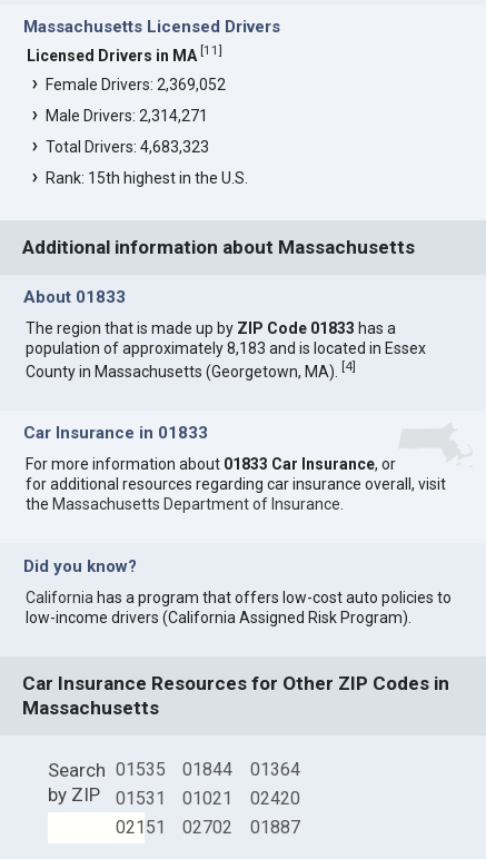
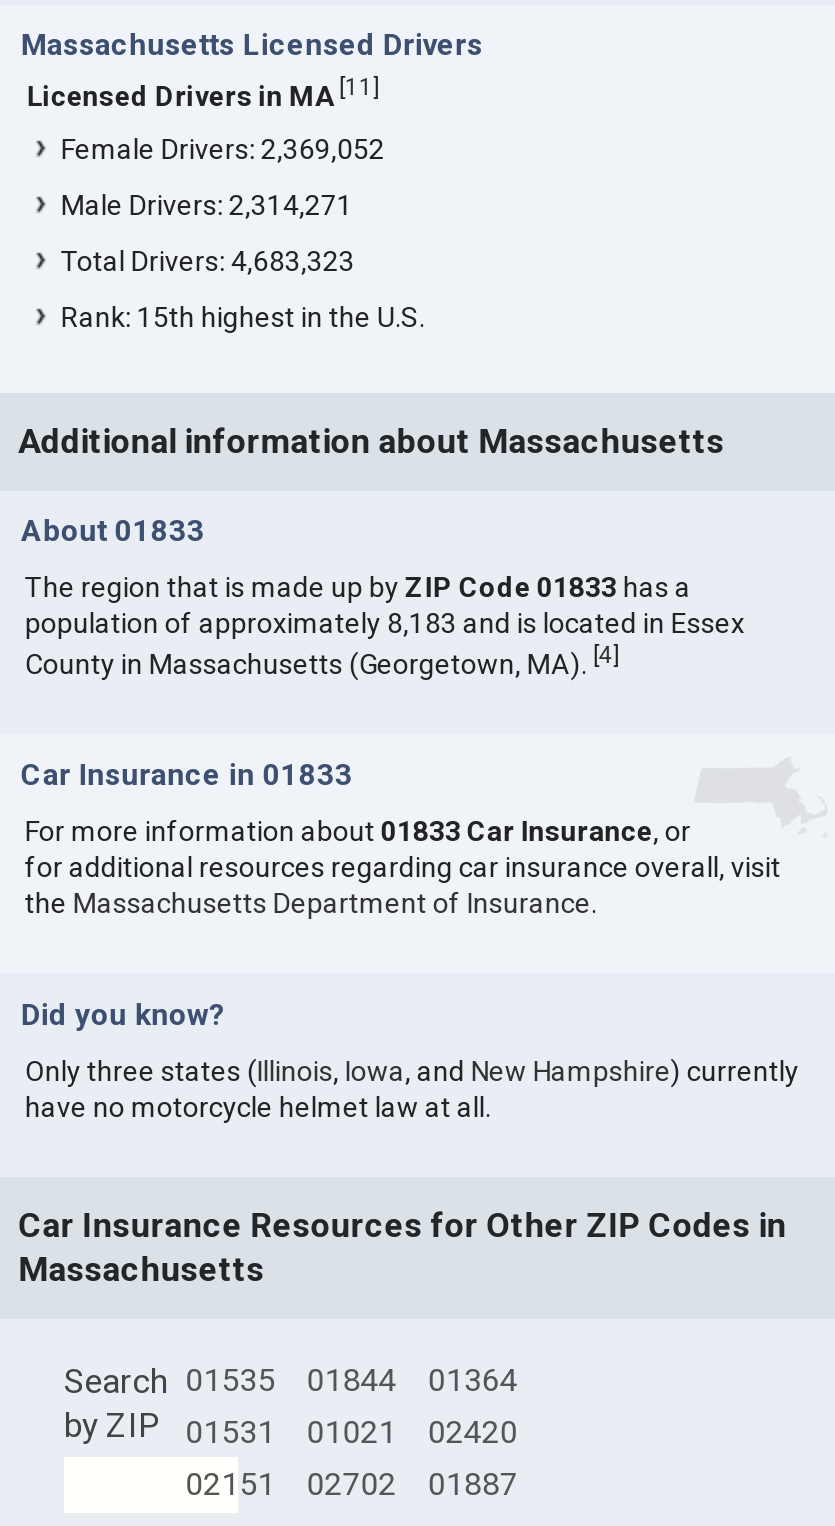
- California has a program that offers low-cost auto policies to
- low-income drivers (California Assigned Risk Program).
+ Only three states (Illinois, Iowa, and New Hampshire) currently
+ have no motorcycle helmet law at all.
